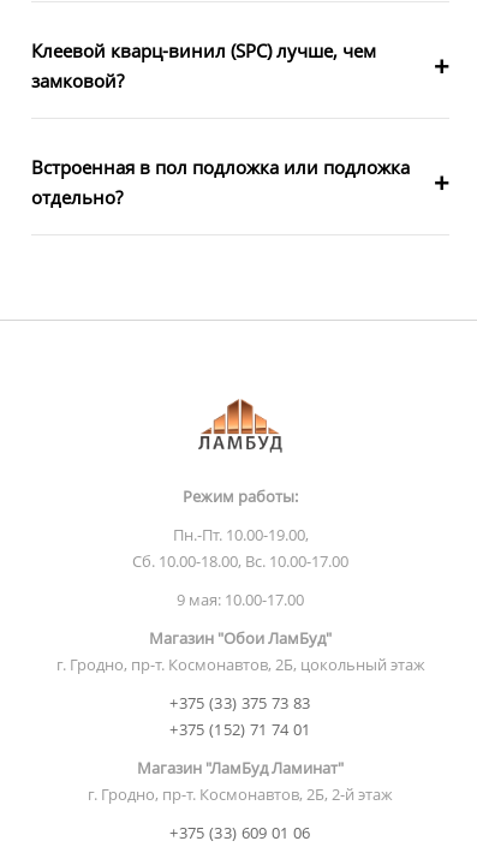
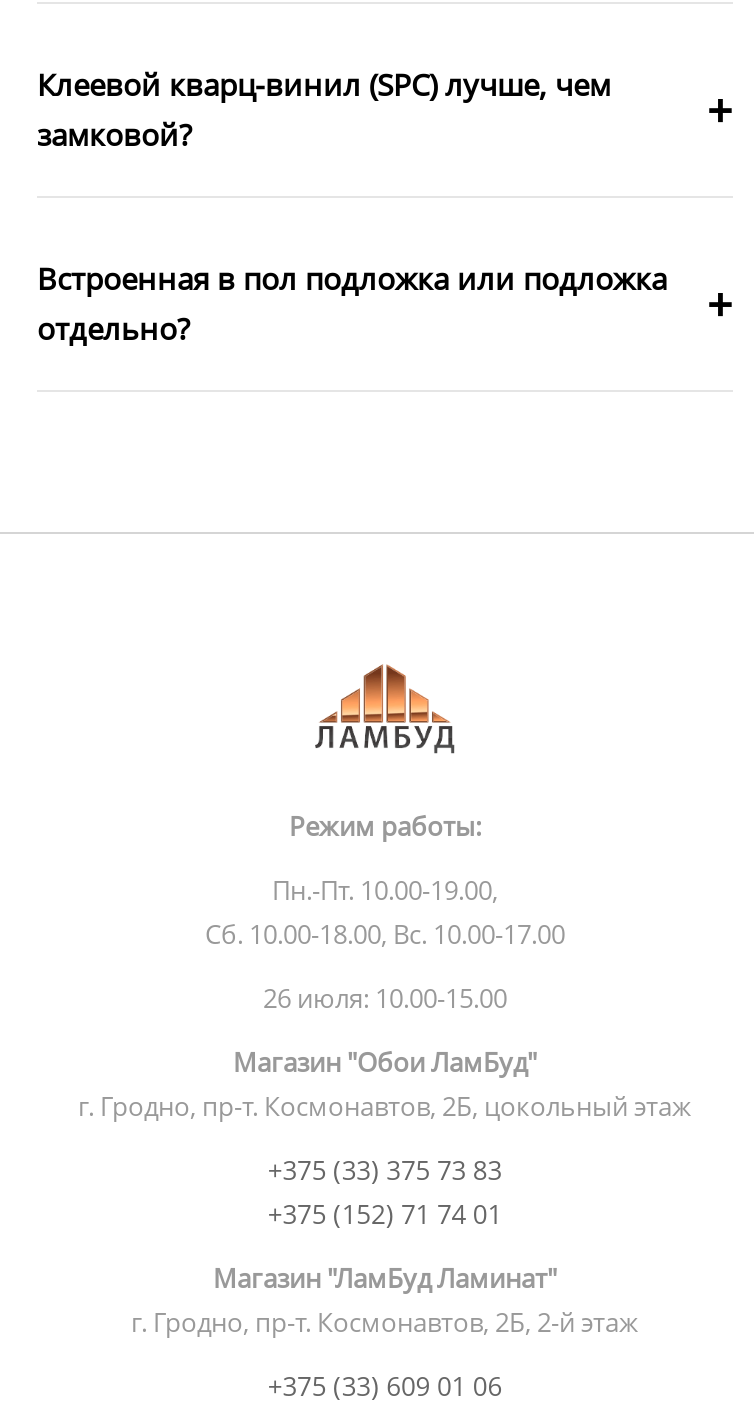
- 9 мая: 10.00-17.00
+ 26 июля: 10.00-15.00
